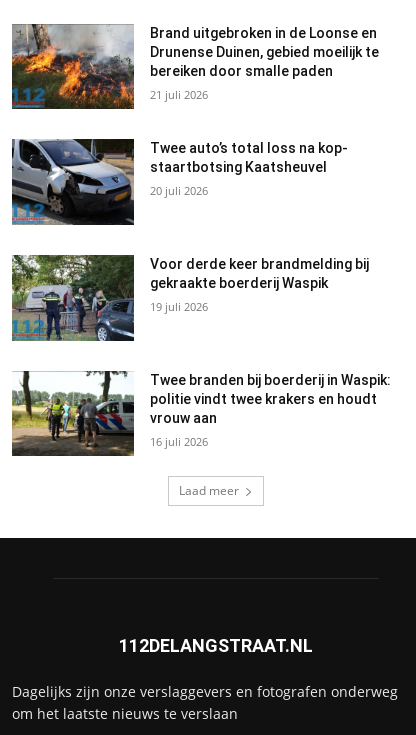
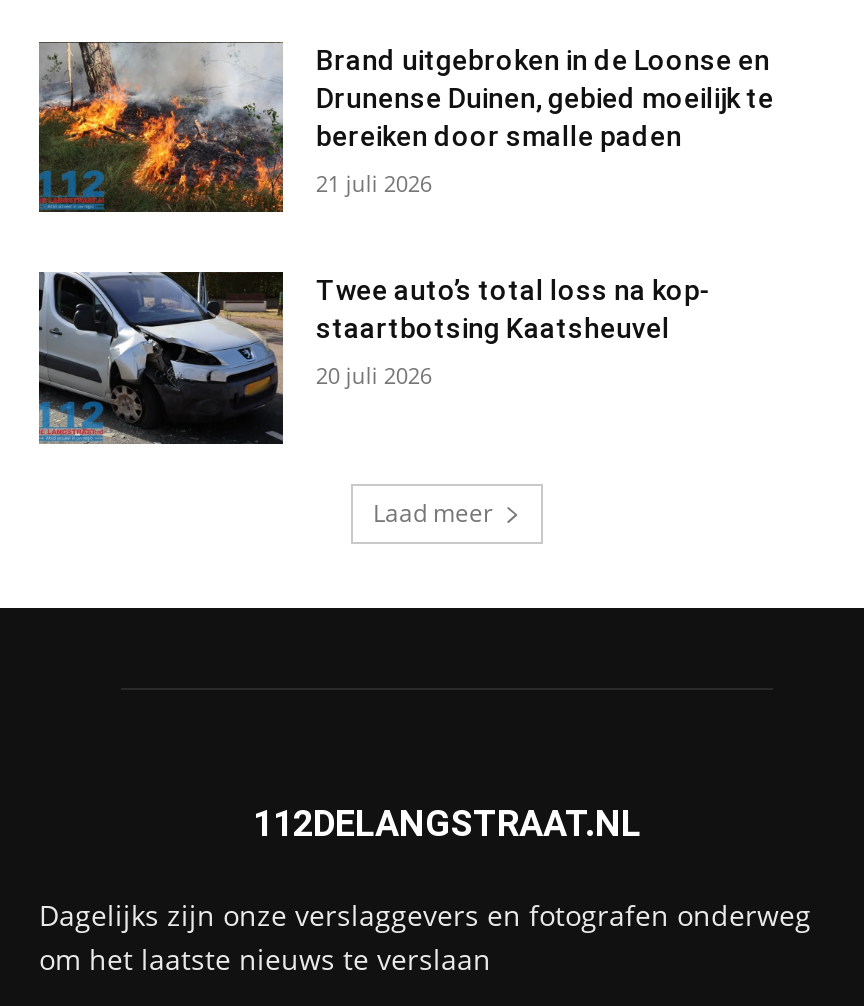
- [image]
- Voor derde keer brandmelding bij
- gekraakte boerderij Waspik
- 19 juli 2026

- [image]
- Twee branden bij boerderij in Waspik:
- politie vindt twee krakers en houdt
- vrouw aan
- 16 juli 2026
